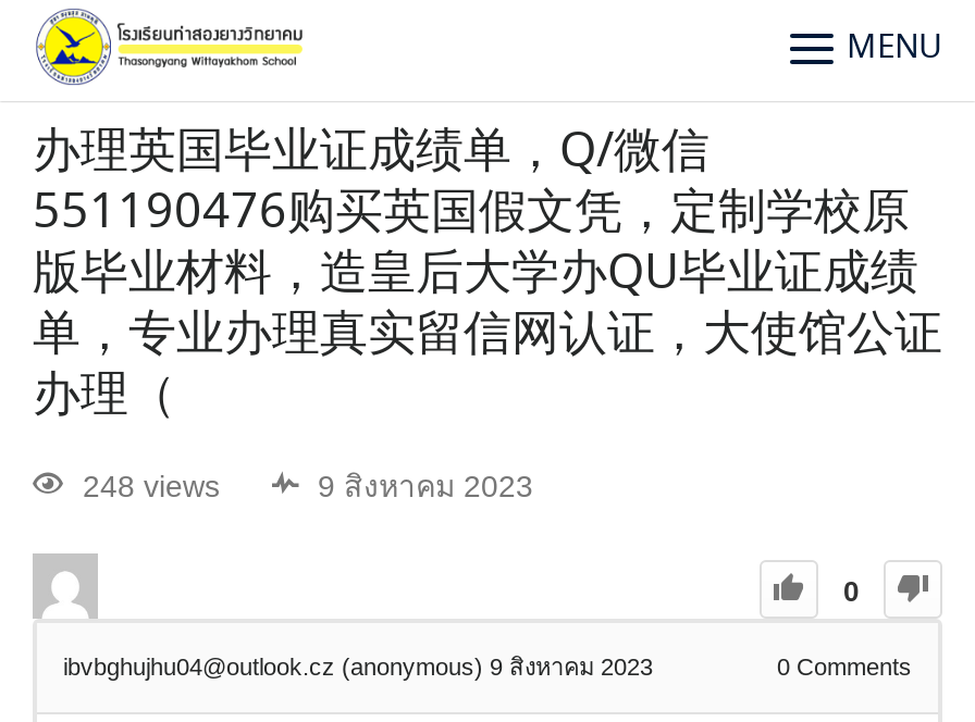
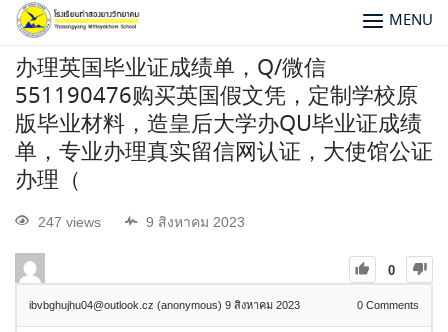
- 248 views
+ 247 views
